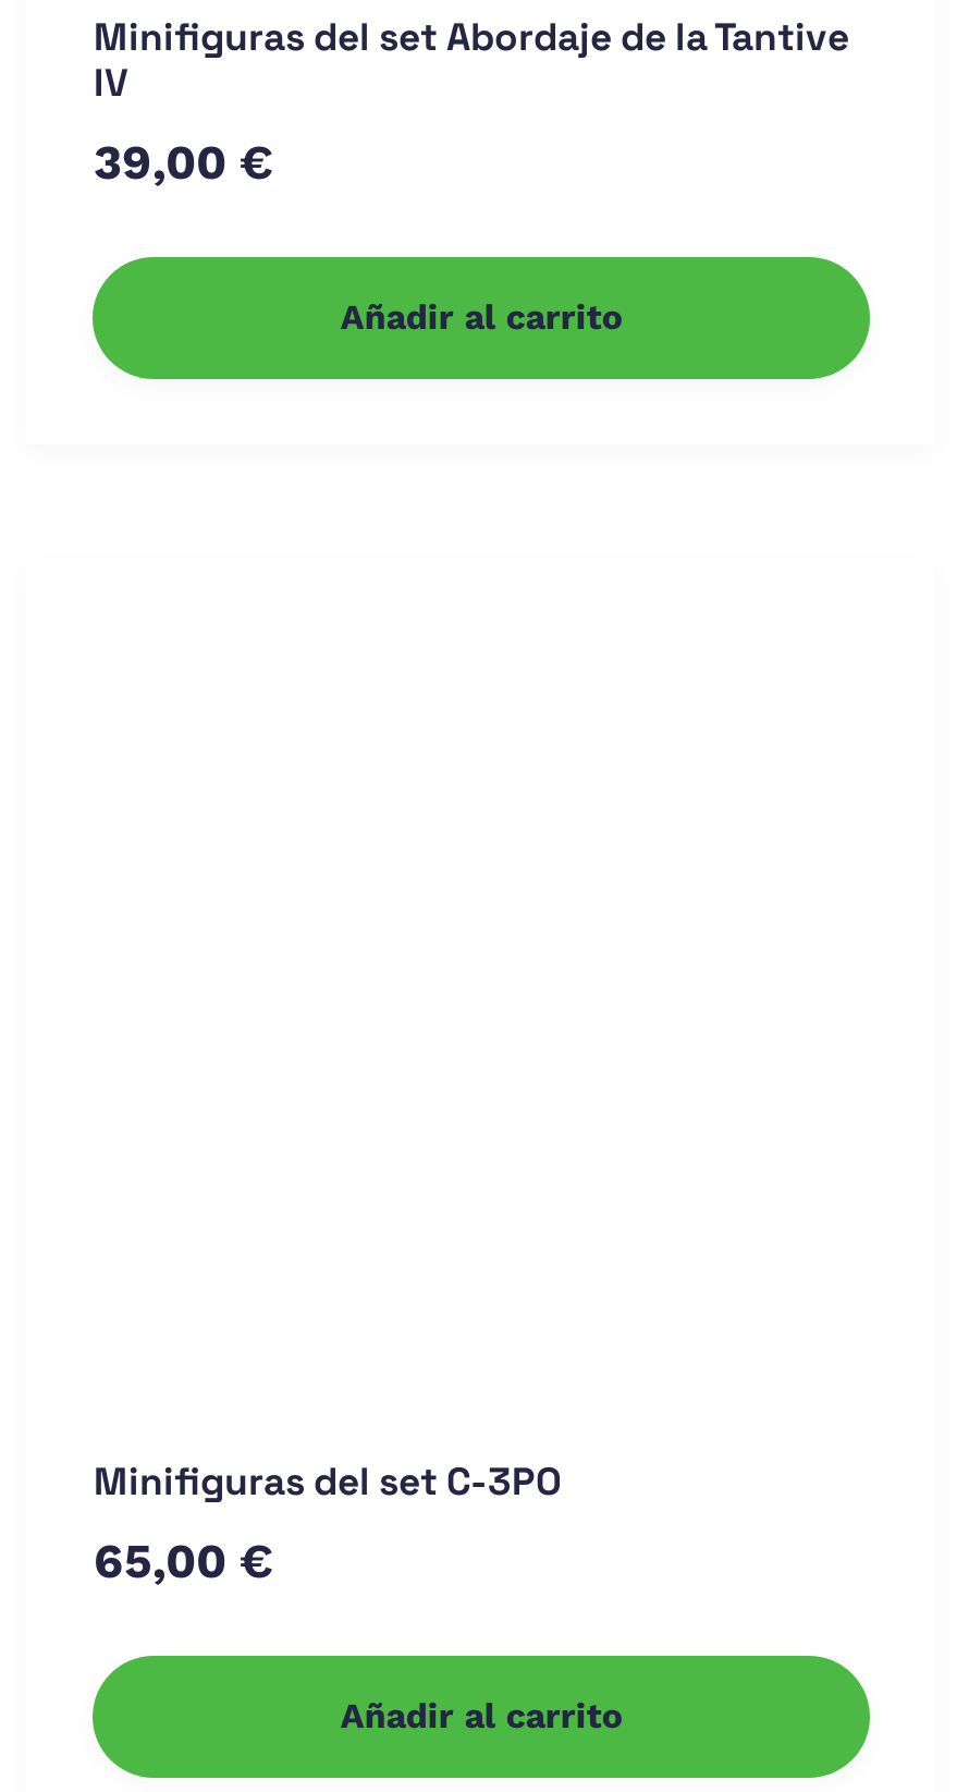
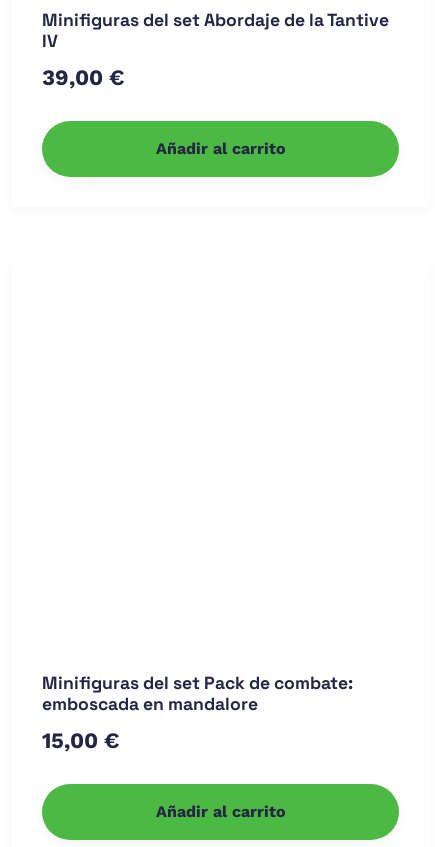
- Minifiguras del set C-3PO
+ Minifiguras del set Pack de combate:
+ emboscada en mandalore

- 65,00 €
+ 15,00 €
